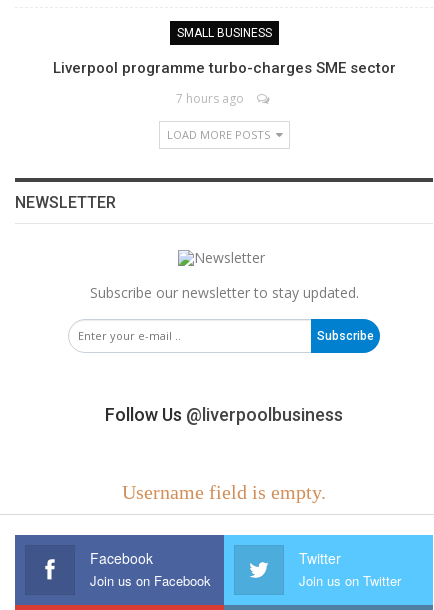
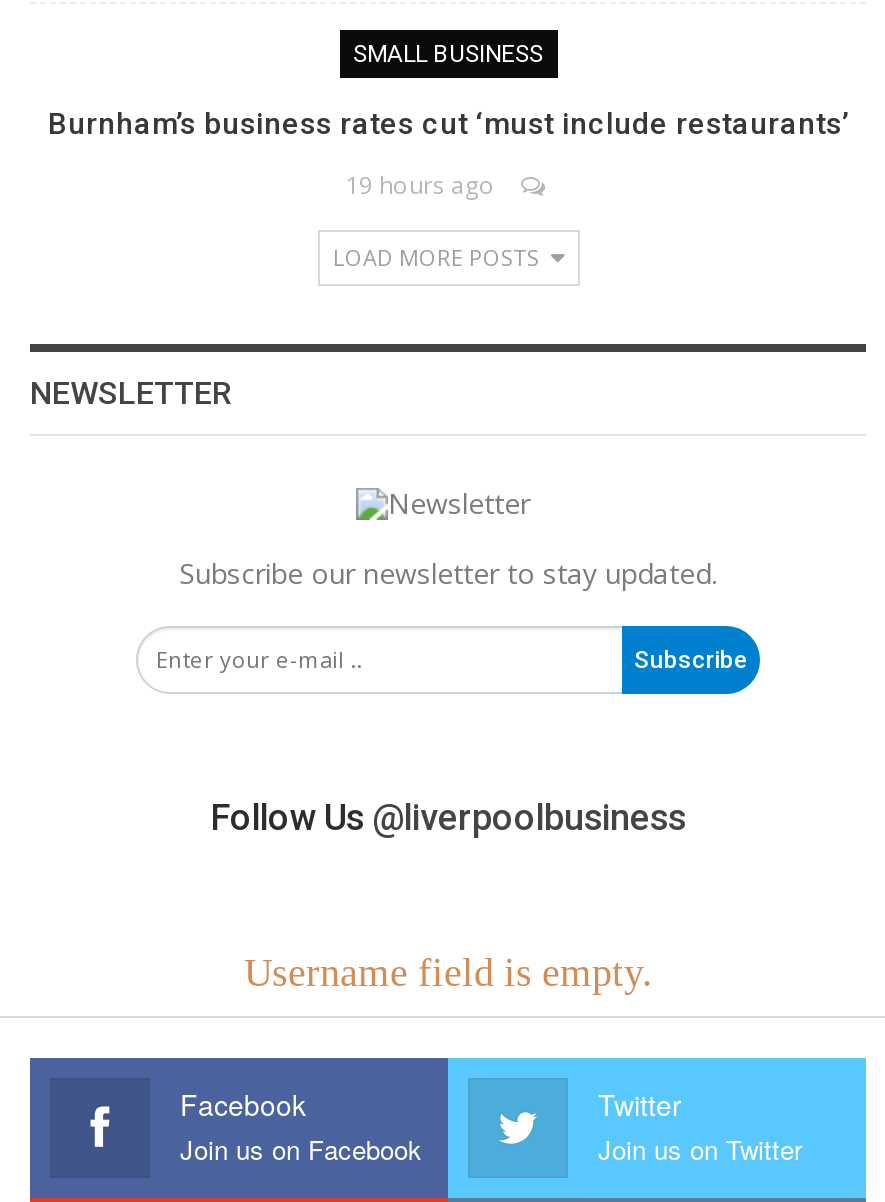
- Liverpool programme turbo-charges SME sector
+ Burnham’s business rates cut ‘must include restaurants’

- 7 hours ago
+ 19 hours ago
